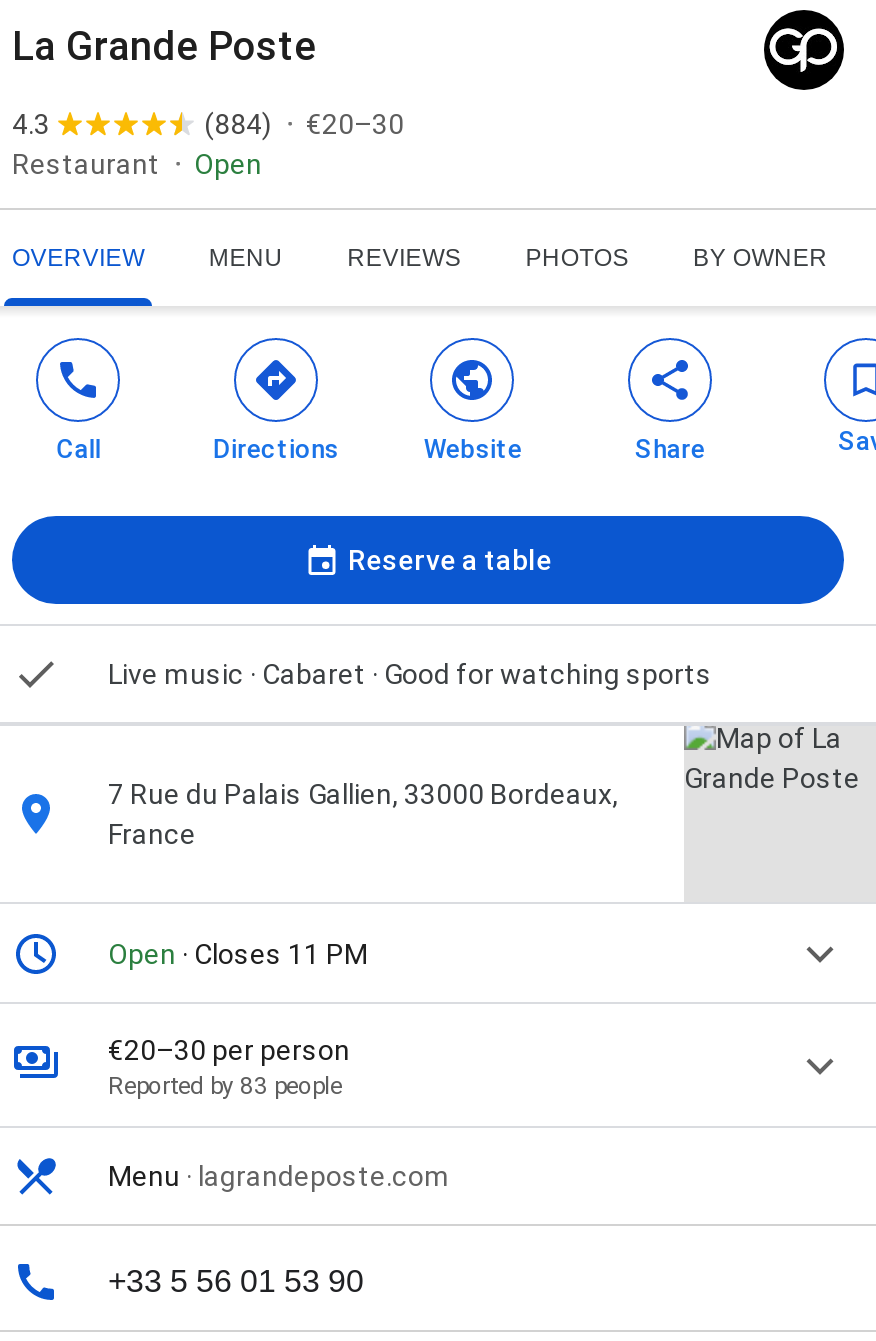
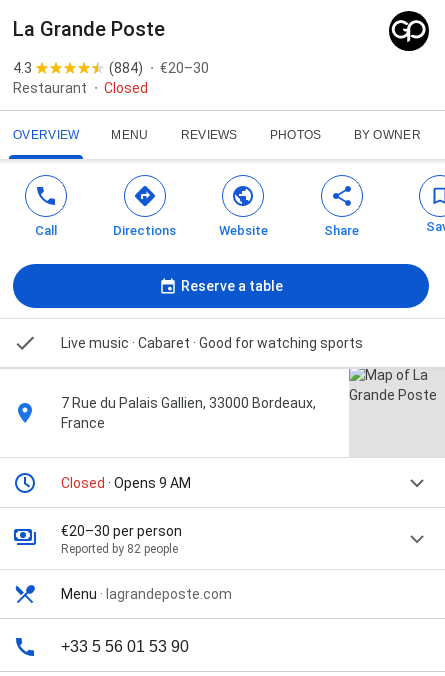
- Open
+ Closed

- Open · Closes 11 PM
+ Closed · Opens 9 AM

- Reported by 83 people
+ Reported by 82 people
